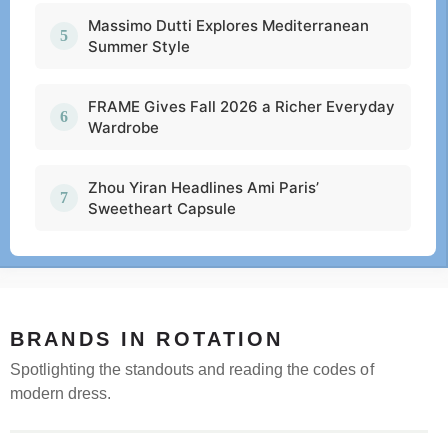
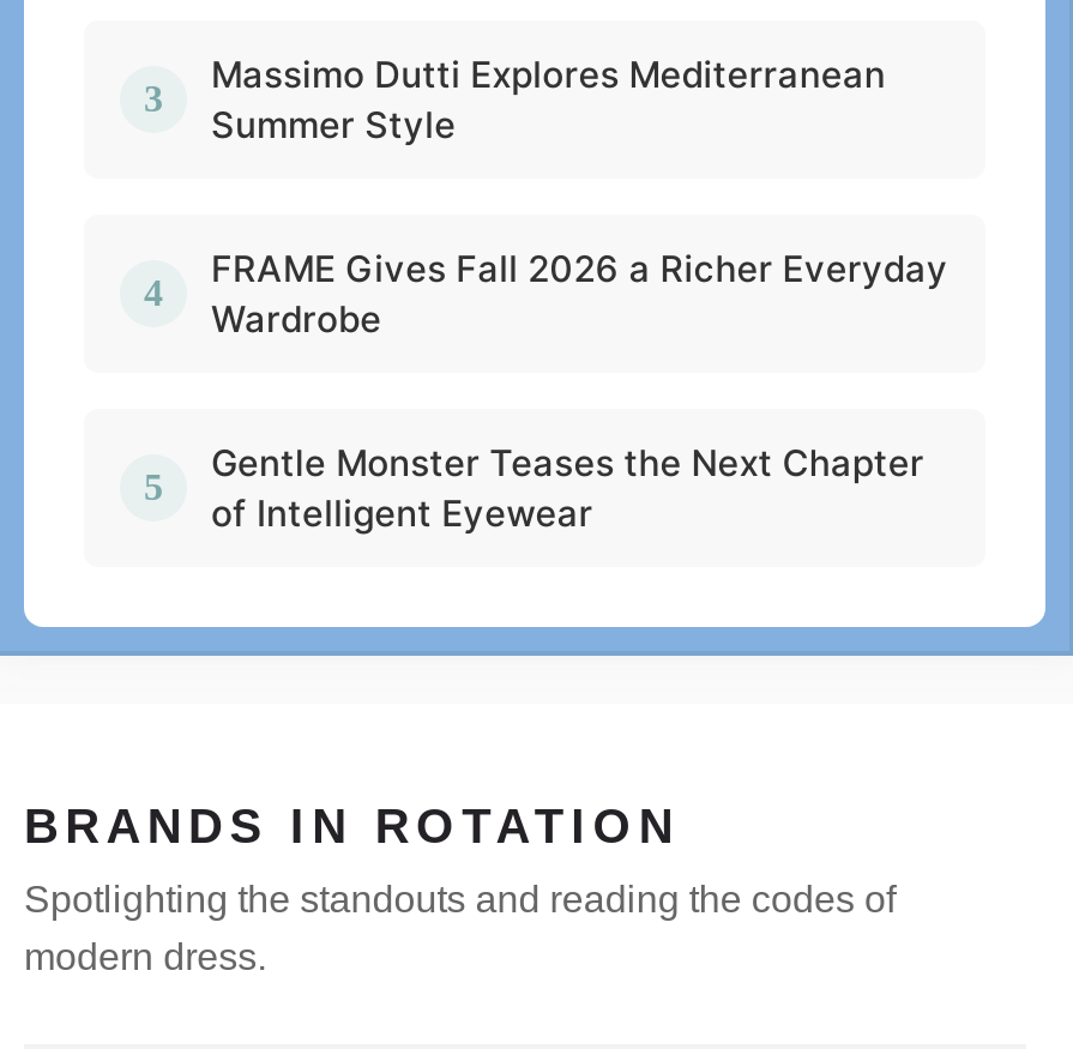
- Zhou Yiran Headlines Ami Paris’
- Sweetheart Capsule
+ Gentle Monster Teases the Next Chapter
+ of Intelligent Eyewear
